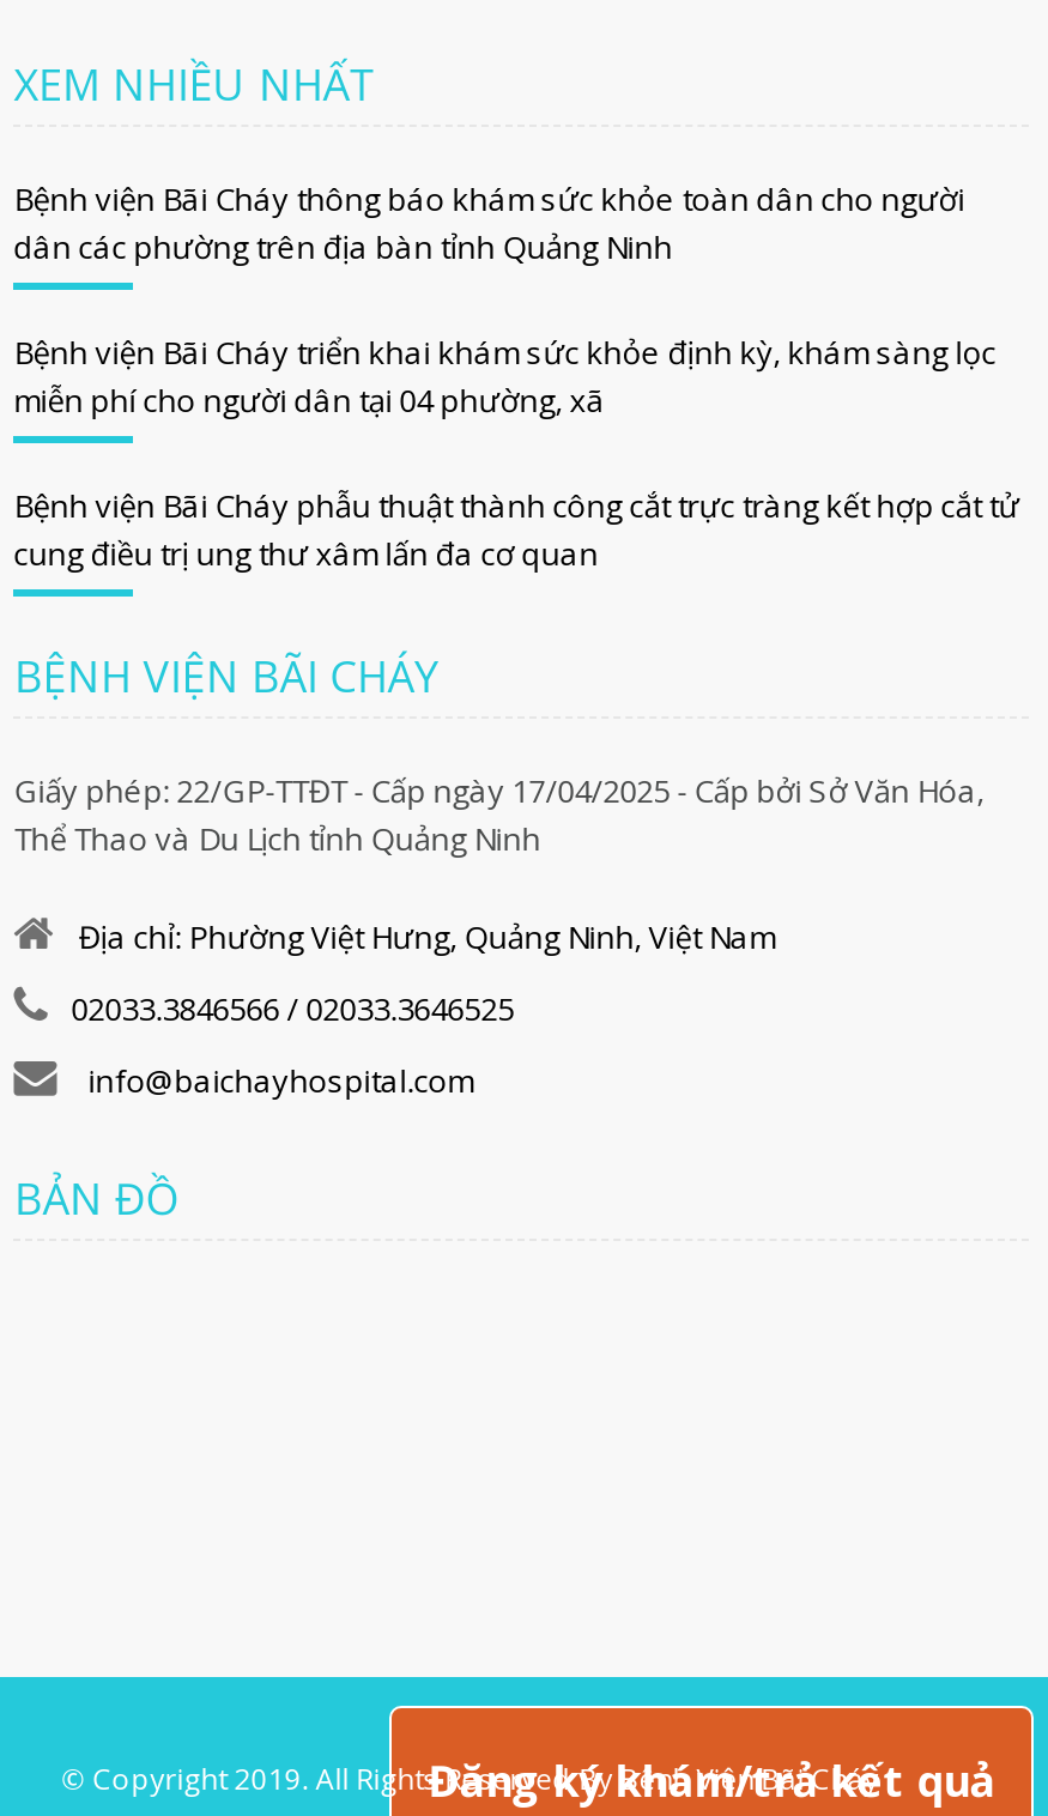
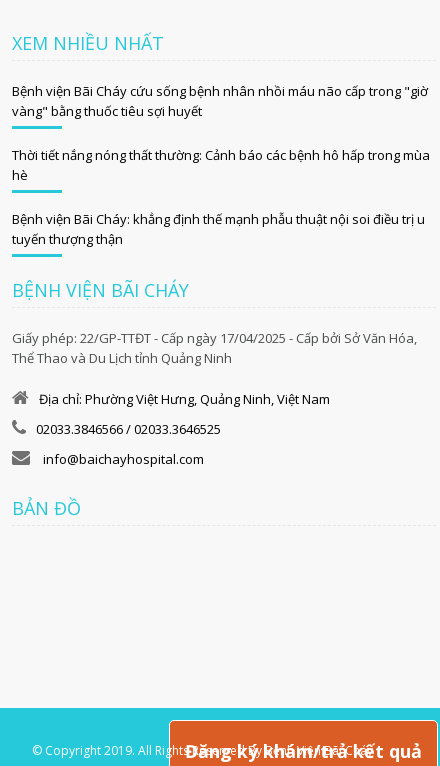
- Bệnh viện Bãi Cháy thông báo khám sức khỏe toàn dân cho người
- dân các phường trên địa bàn tỉnh Quảng Ninh
+ Bệnh viện Bãi Cháy cứu sống bệnh nhân nhồi máu não cấp trong "giờ
+ vàng" bằng thuốc tiêu sợi huyết

- Bệnh viện Bãi Cháy triển khai khám sức khỏe định kỳ, khám sàng lọc
- miễn phí cho người dân tại 04 phường, xã
+ Thời tiết nắng nóng thất thường: Cảnh báo các bệnh hô hấp trong mùa
+ hè

- Bệnh viện Bãi Cháy phẫu thuật thành công cắt trực tràng kết hợp cắt tử
- cung điều trị ung thư xâm lấn đa cơ quan
+ Bệnh viện Bãi Cháy: khẳng định thế mạnh phẫu thuật nội soi điều trị u
+ tuyến thượng thận
